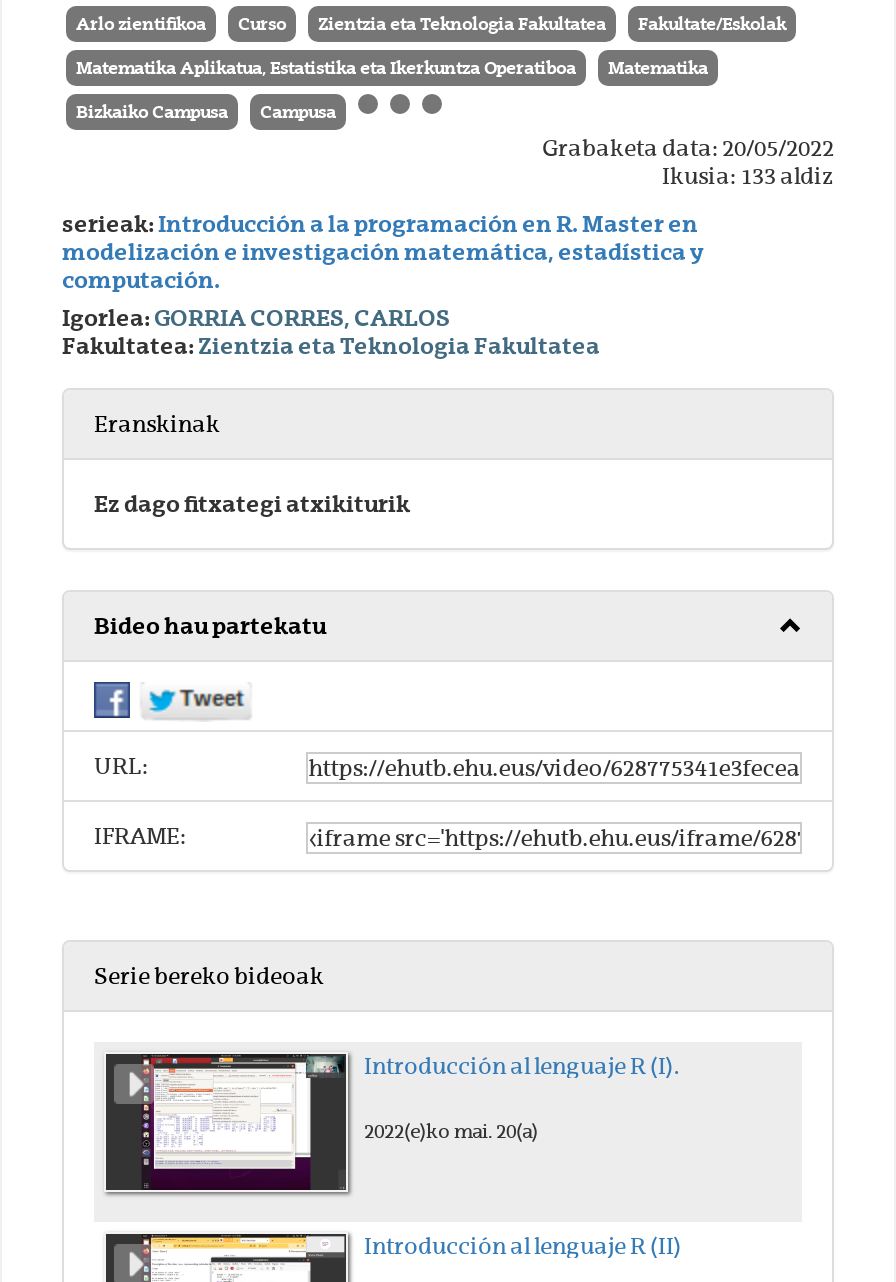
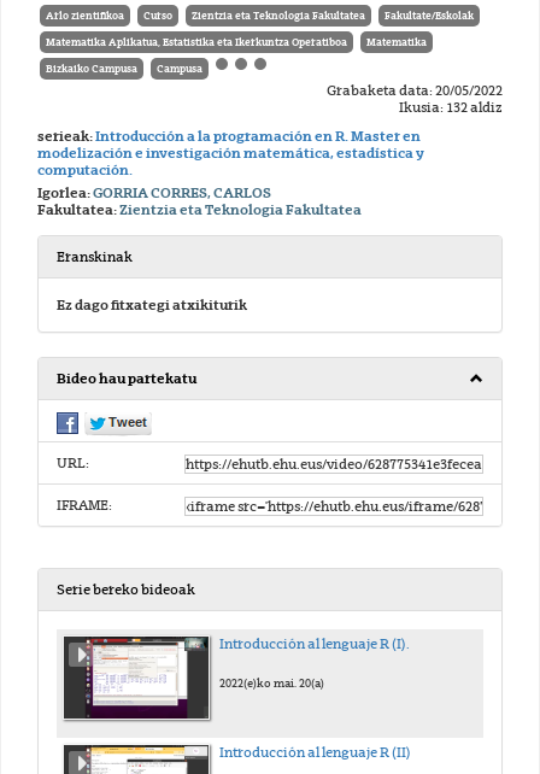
- Ikusia: 133 aldiz
+ Ikusia: 132 aldiz
